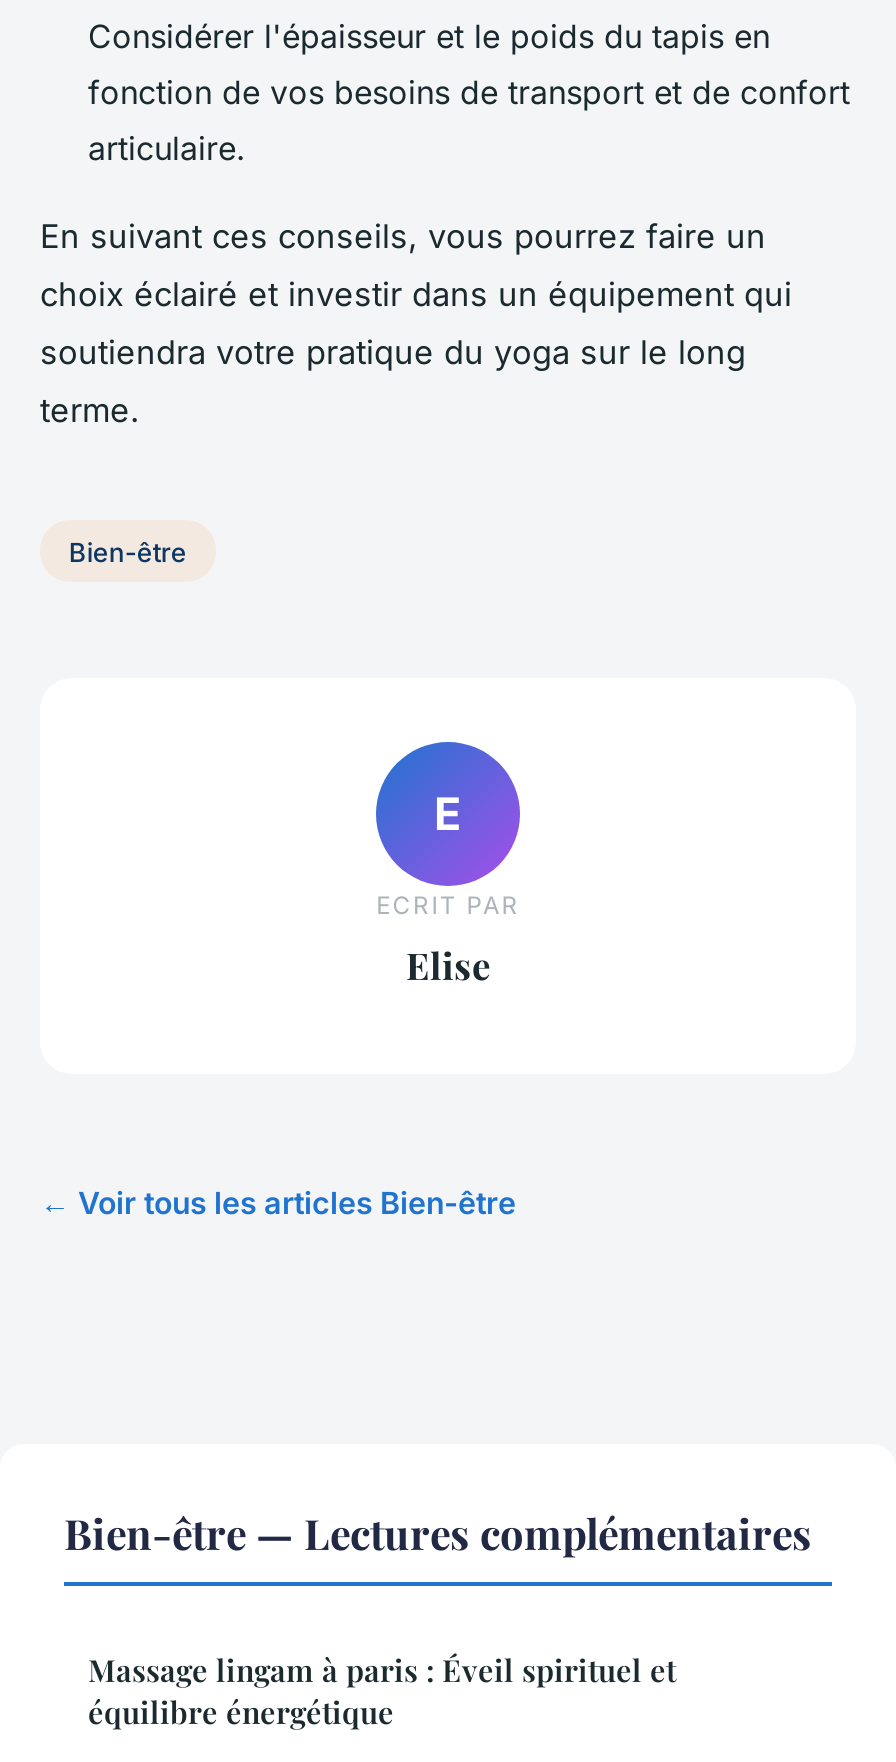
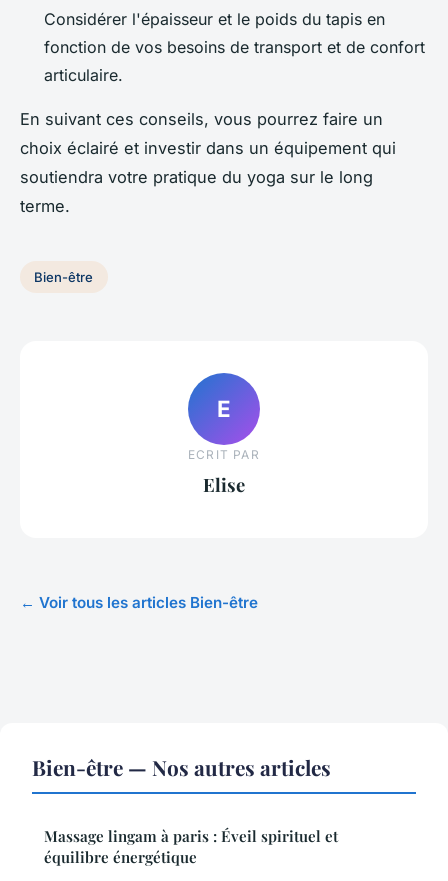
- Bien-être — Lectures complémentaires
+ Bien-être — Nos autres articles
